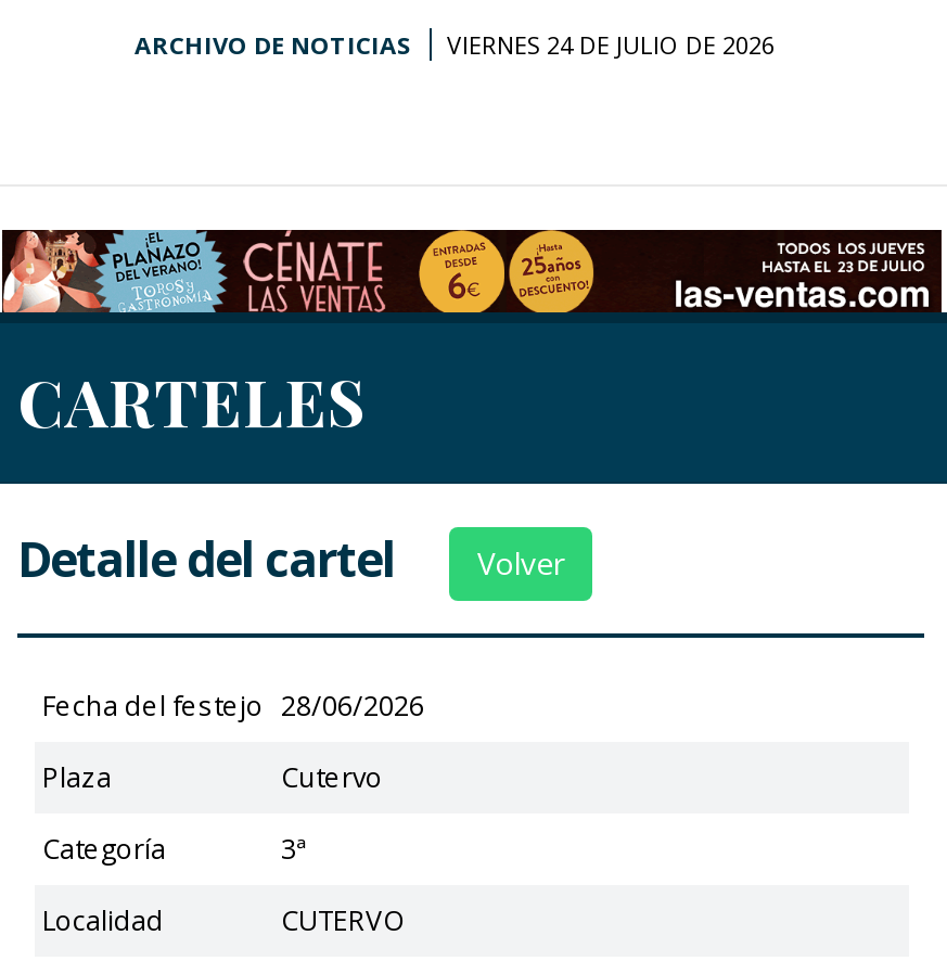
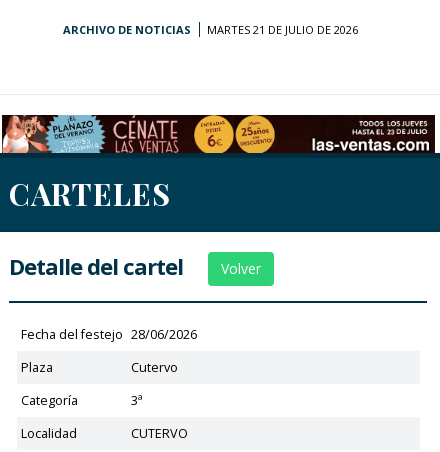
- VIERNES 24 DE JULIO DE 2026
+ MARTES 21 DE JULIO DE 2026
